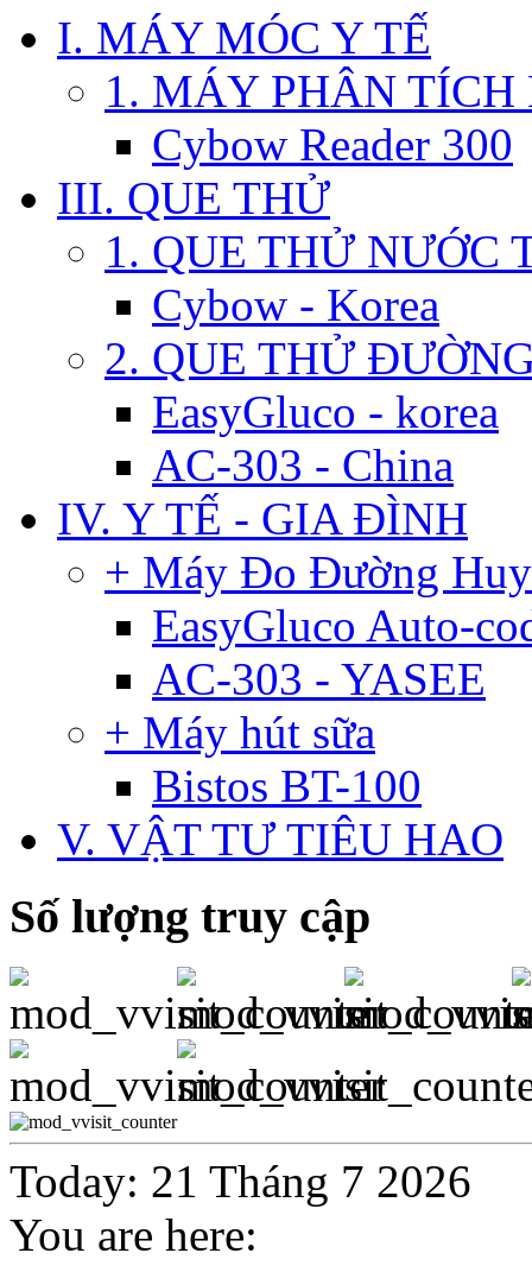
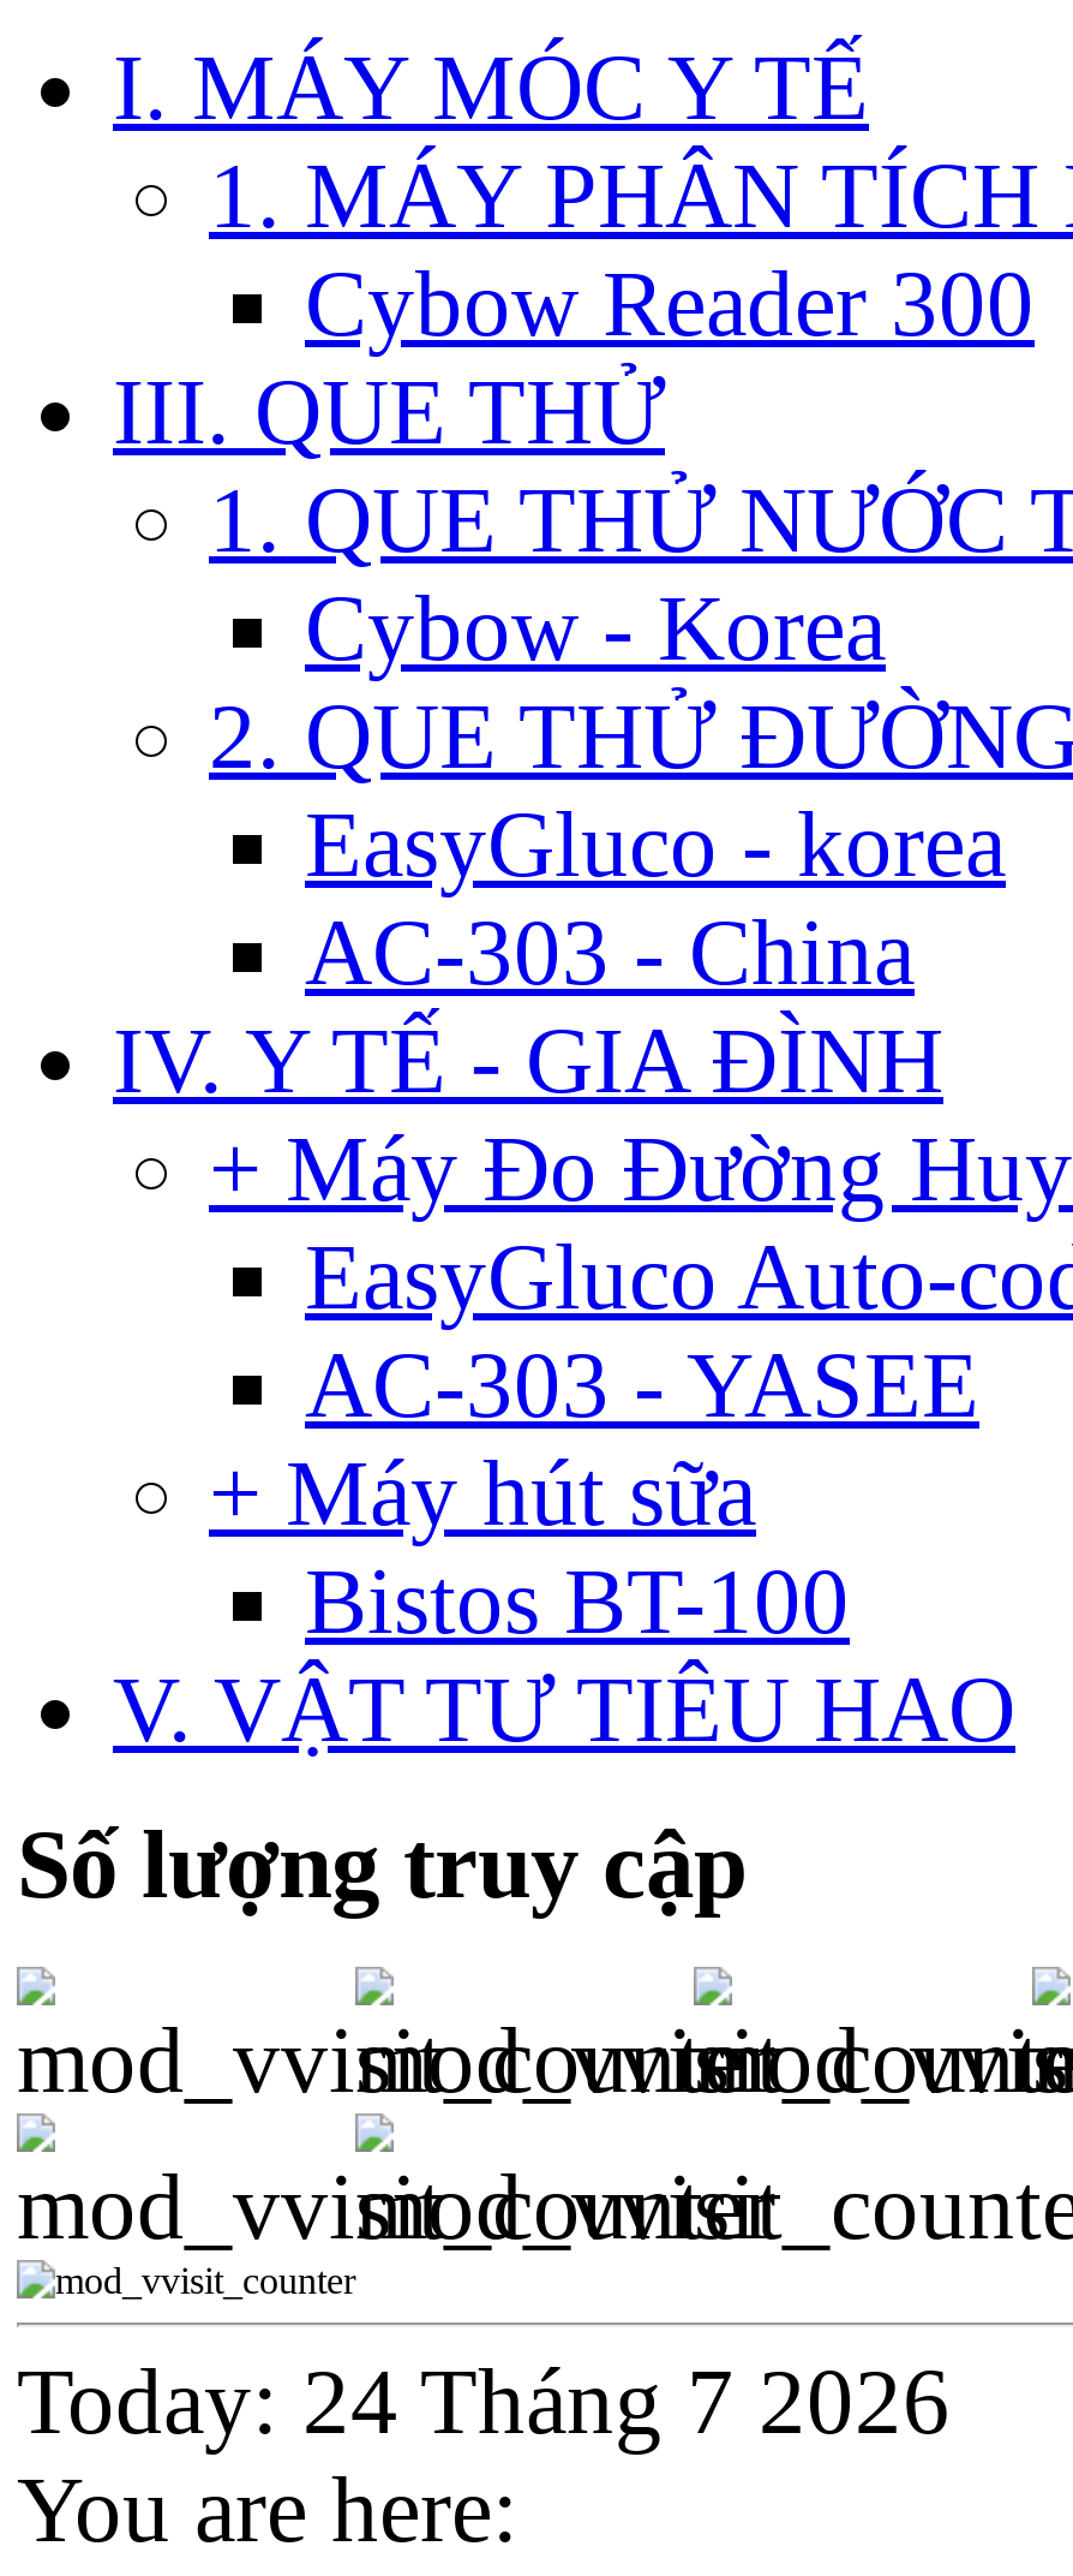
- Today: 21 Tháng 7 2026
+ Today: 24 Tháng 7 2026
